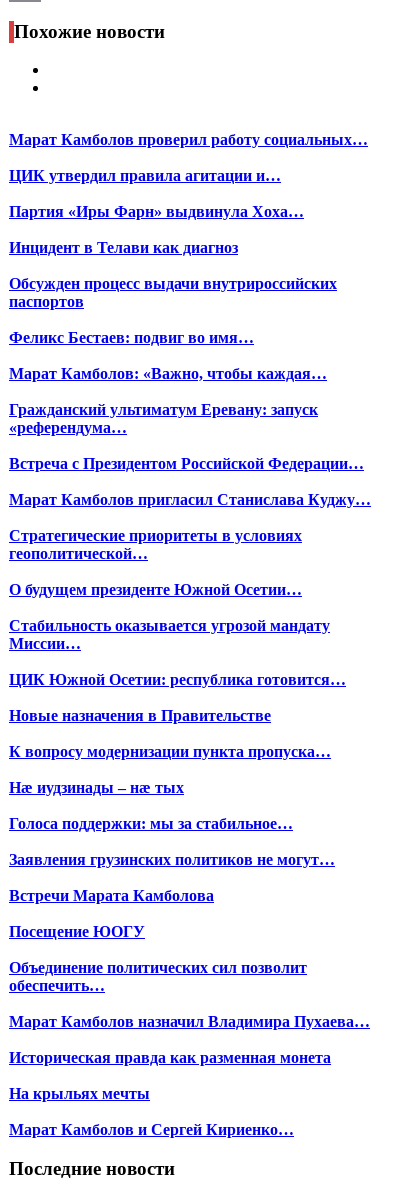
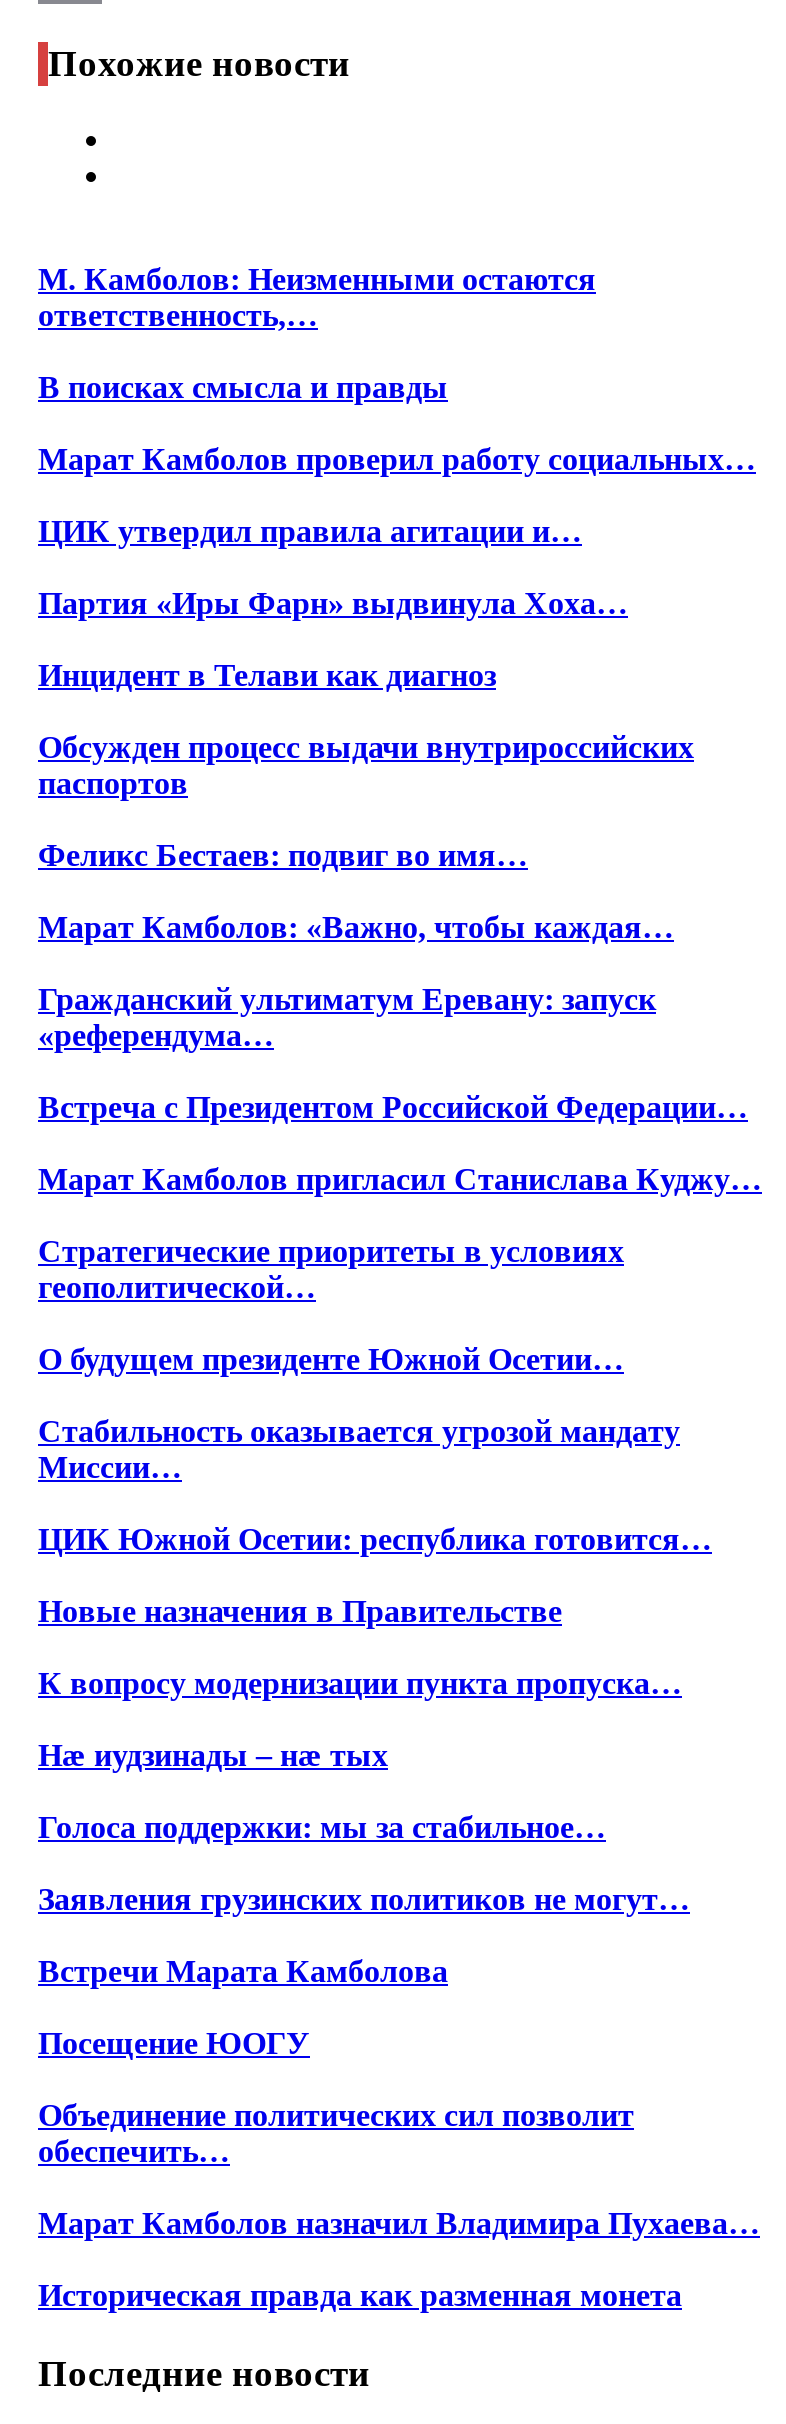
+ М. Камболов: Неизменными остаются
+ ответственность,…
+ В поисках смысла и правды

moved down: Марат Камболов проверил работу социальных… | ЦИК утвердил правила агитации и… | Партия «Иры Фарн» выдвинула Хоха… | ... | Марат Камболов назначил Владимира Пухаева… | Историческая правда как разменная монета

- На крыльях мечты
- Марат Камболов и Сергей Кириенко…
